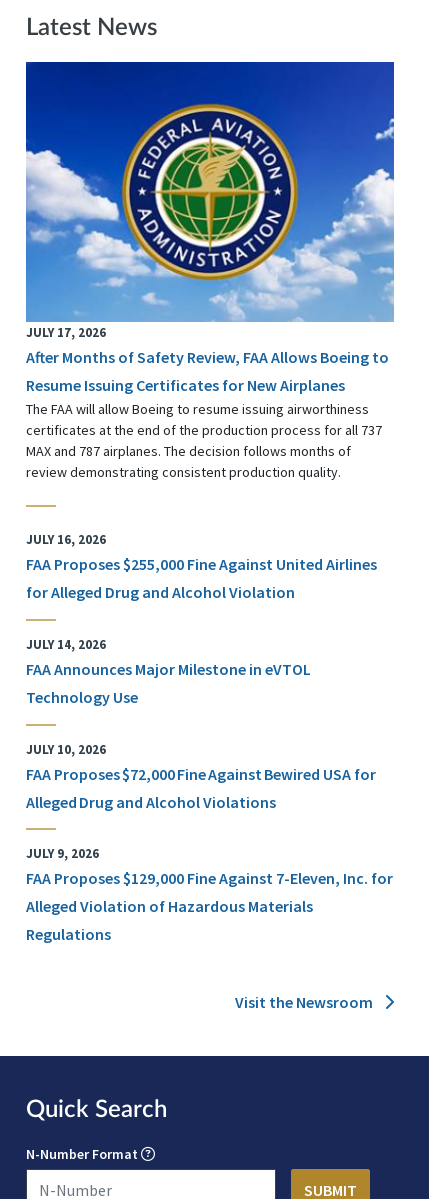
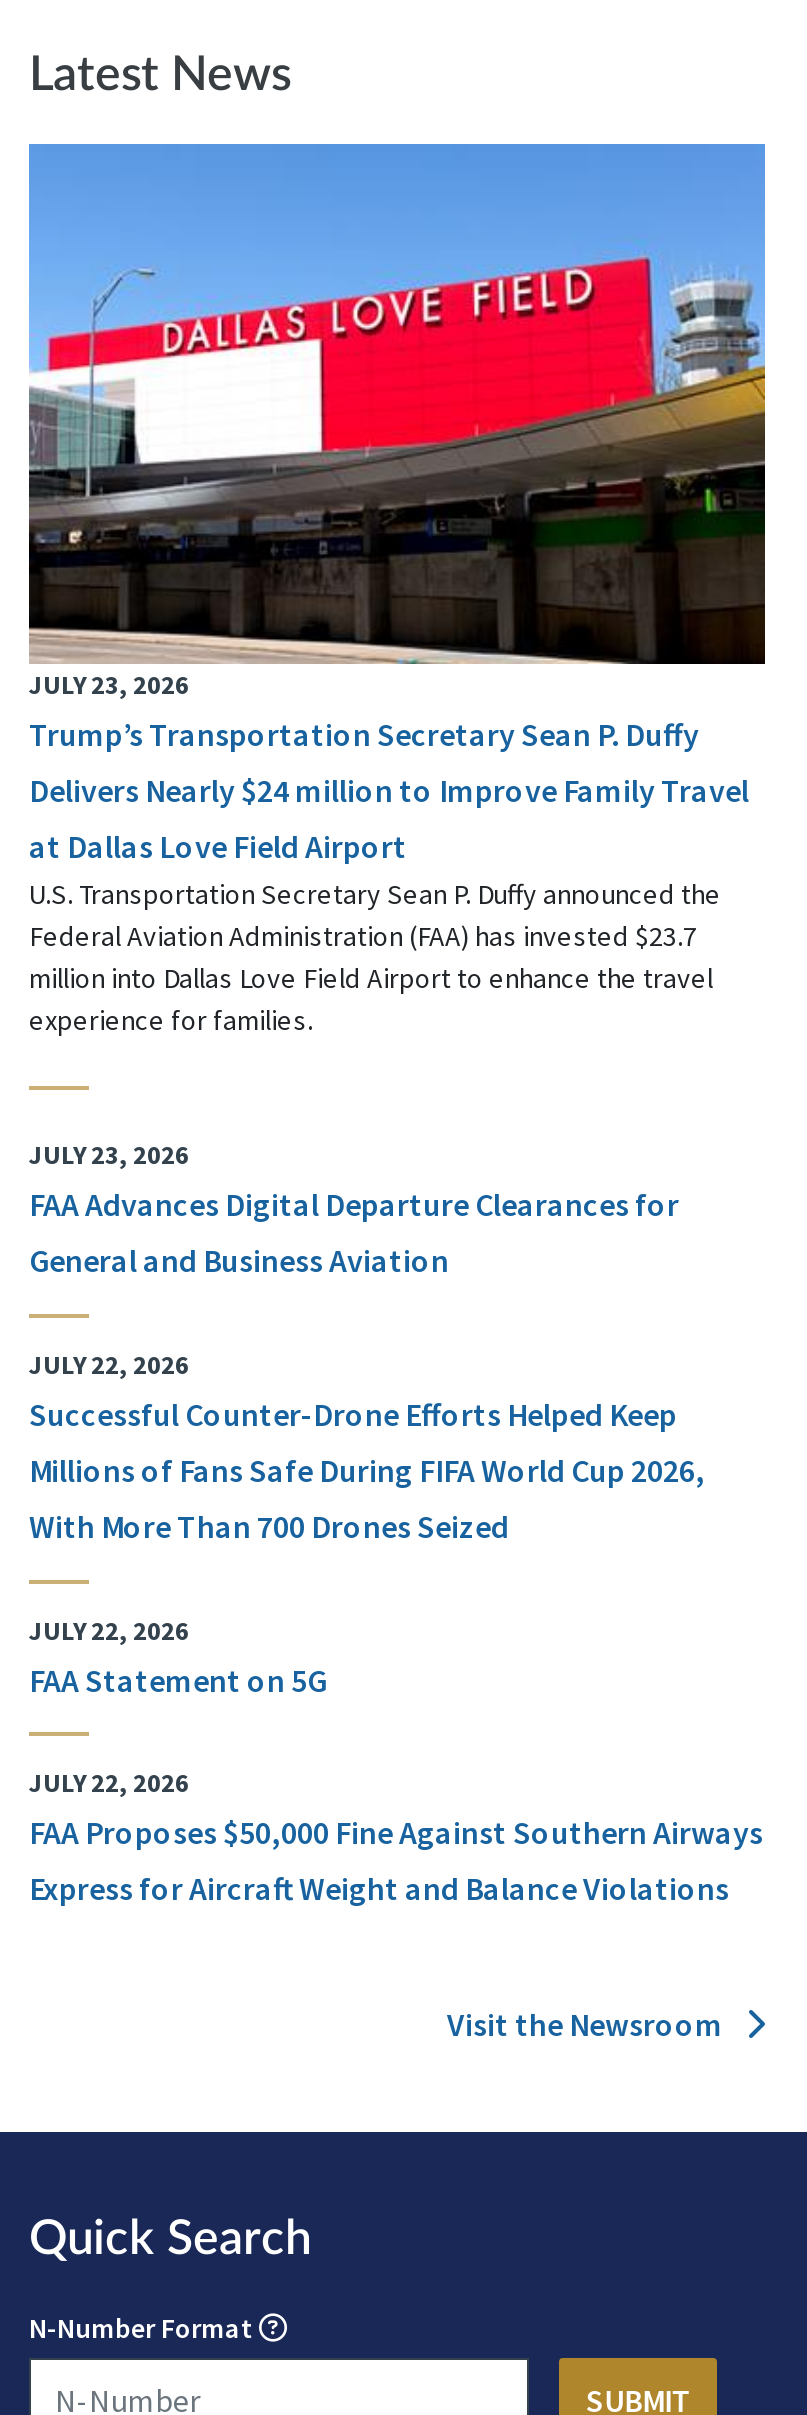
- [image]
- JULY 17, 2026
- After Months of Safety Review, FAA Allows Boeing to
- Resume Issuing Certificates for New Airplanes
- The FAA will allow Boeing to resume issuing airworthiness
- certificates at the end of the production process for all 737
- MAX and 787 airplanes. The decision follows months of
- review demonstrating consistent production quality.
+ [image]
+ JULY 23, 2026
+ Trump’s Transportation Secretary Sean P. Duffy
+ Delivers Nearly $24 million to Improve Family Travel
+ at Dallas Love Field Airport
+ U.S. Transportation Secretary Sean P. Duffy announced the
+ Federal Aviation Administration (FAA) has invested $23.7
+ million into Dallas Love Field Airport to enhance the travel
+ experience for families.

- JULY 16, 2026
- FAA Proposes $255,000 Fine Against United Airlines
- for Alleged Drug and Alcohol Violation
+ JULY 23, 2026
+ FAA Advances Digital Departure Clearances for
+ General and Business Aviation

- JULY 14, 2026
- FAA Announces Major Milestone in eVTOL
- Technology Use
+ JULY 22, 2026
+ Successful Counter-Drone Efforts Helped Keep
+ Millions of Fans Safe During FIFA World Cup 2026,
+ With More Than 700 Drones Seized

- JULY 10, 2026
- FAA Proposes $72,000 Fine Against Bewired USA for
- Alleged Drug and Alcohol Violations
+ JULY 22, 2026
+ FAA Statement on 5G

- JULY 9, 2026
- FAA Proposes $129,000 Fine Against 7-Eleven, Inc. for
- Alleged Violation of Hazardous Materials
- Regulations
+ JULY 22, 2026
+ FAA Proposes $50,000 Fine Against Southern Airways
+ Express for Aircraft Weight and Balance Violations
